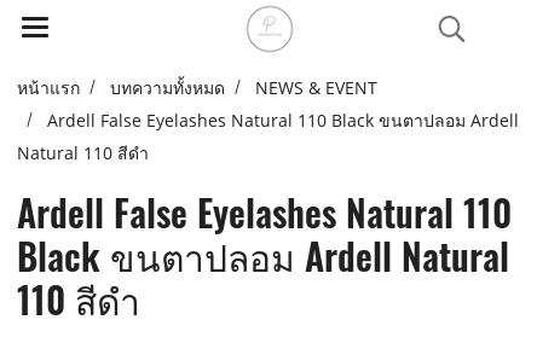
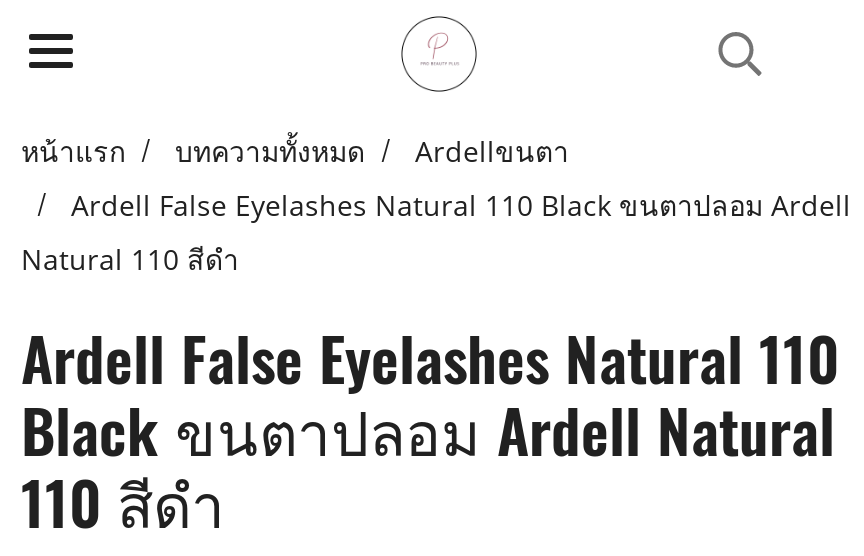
- NEWS & EVENT
+ Ardellขนตา
